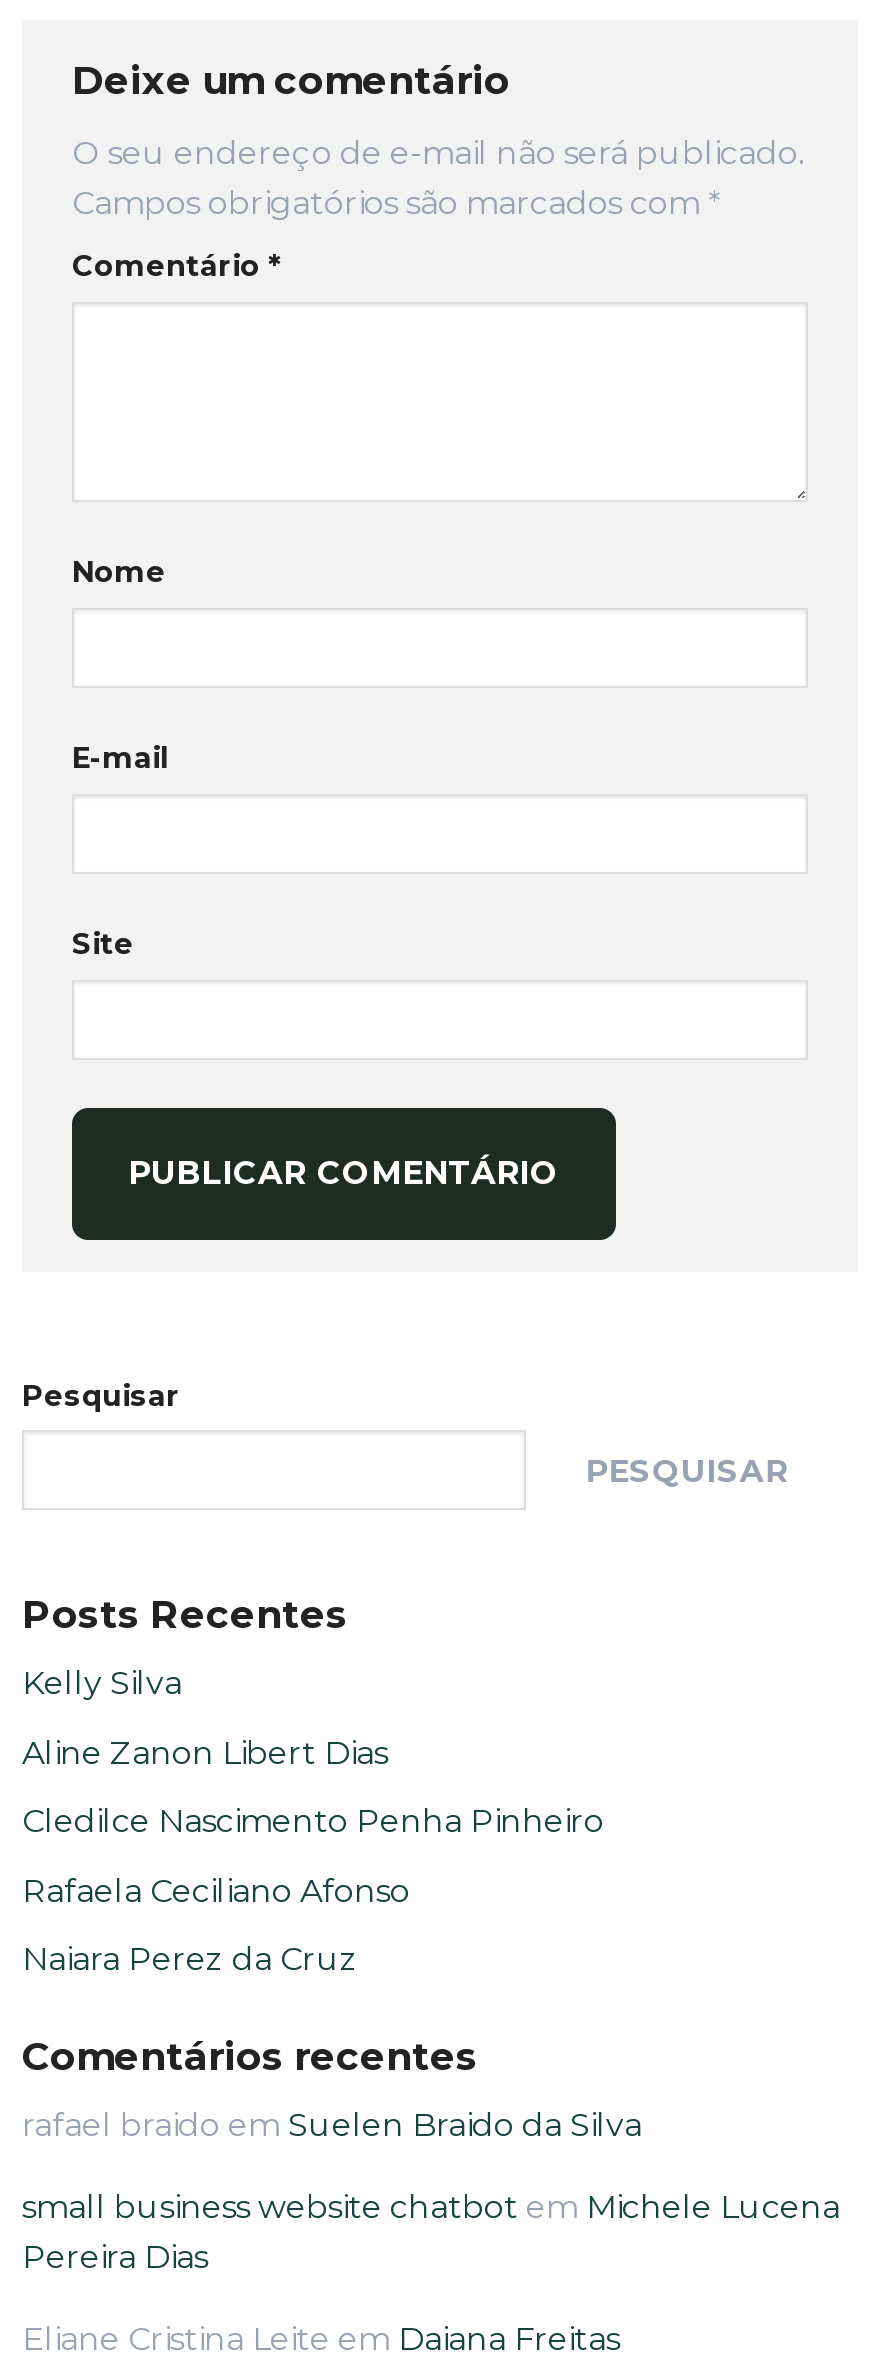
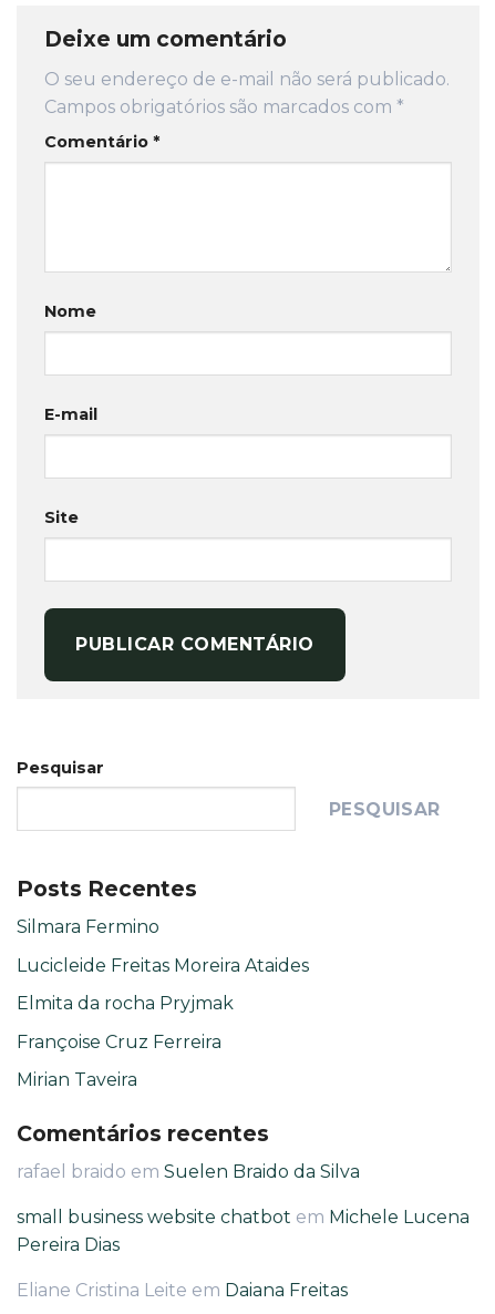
- Kelly Silva
+ Silmara Fermino

- Aline Zanon Libert Dias
+ Lucicleide Freitas Moreira Ataides

- Cledilce Nascimento Penha Pinheiro
+ Elmita da rocha Pryjmak

- Rafaela Ceciliano Afonso
+ Françoise Cruz Ferreira

- Naiara Perez da Cruz
+ Mirian Taveira
